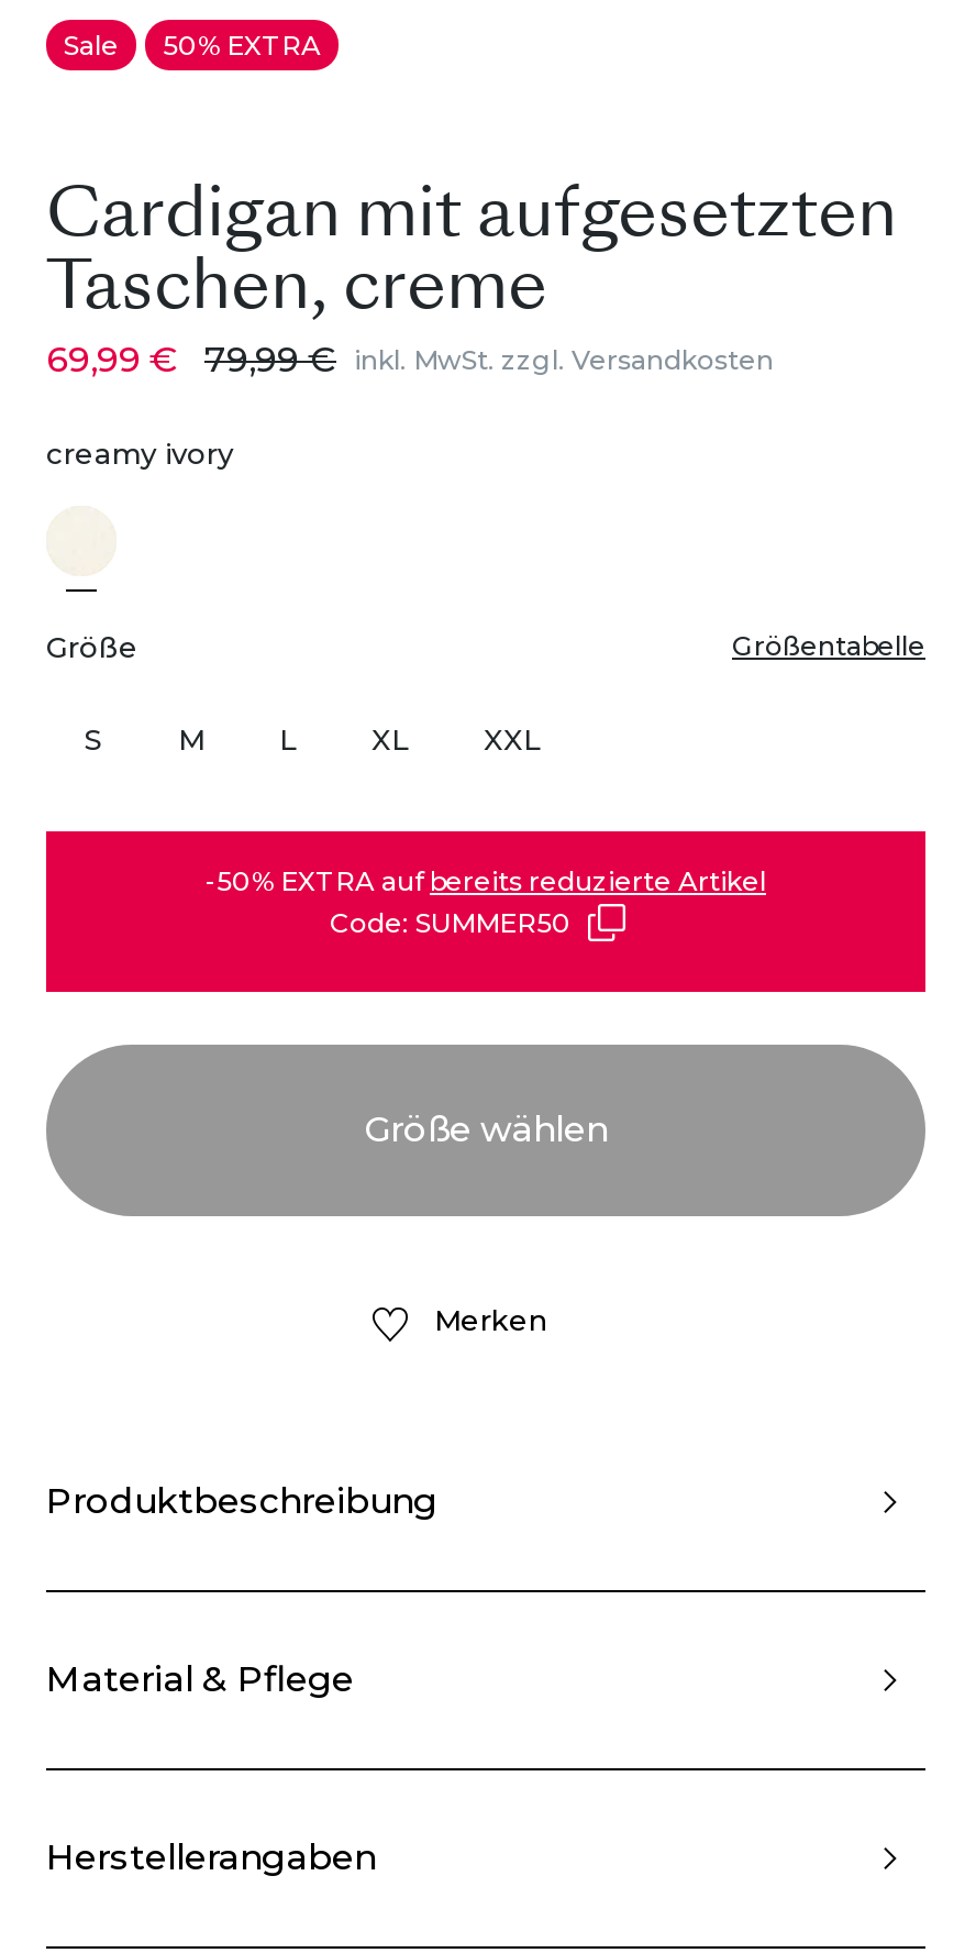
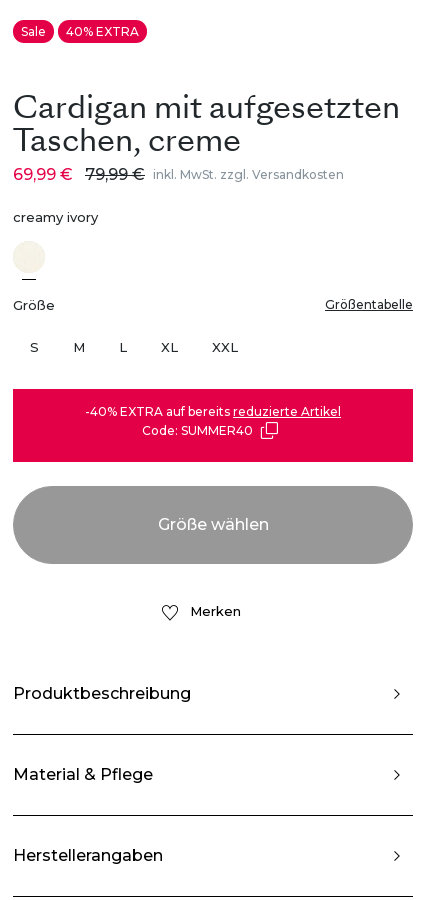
- Sale 50% EXTRA
+ Sale 40% EXTRA

- -50% EXTRA auf bereits reduzierte Artikel
+ -40% EXTRA auf bereits reduzierte Artikel

- Code: SUMMER50
+ Code: SUMMER40
